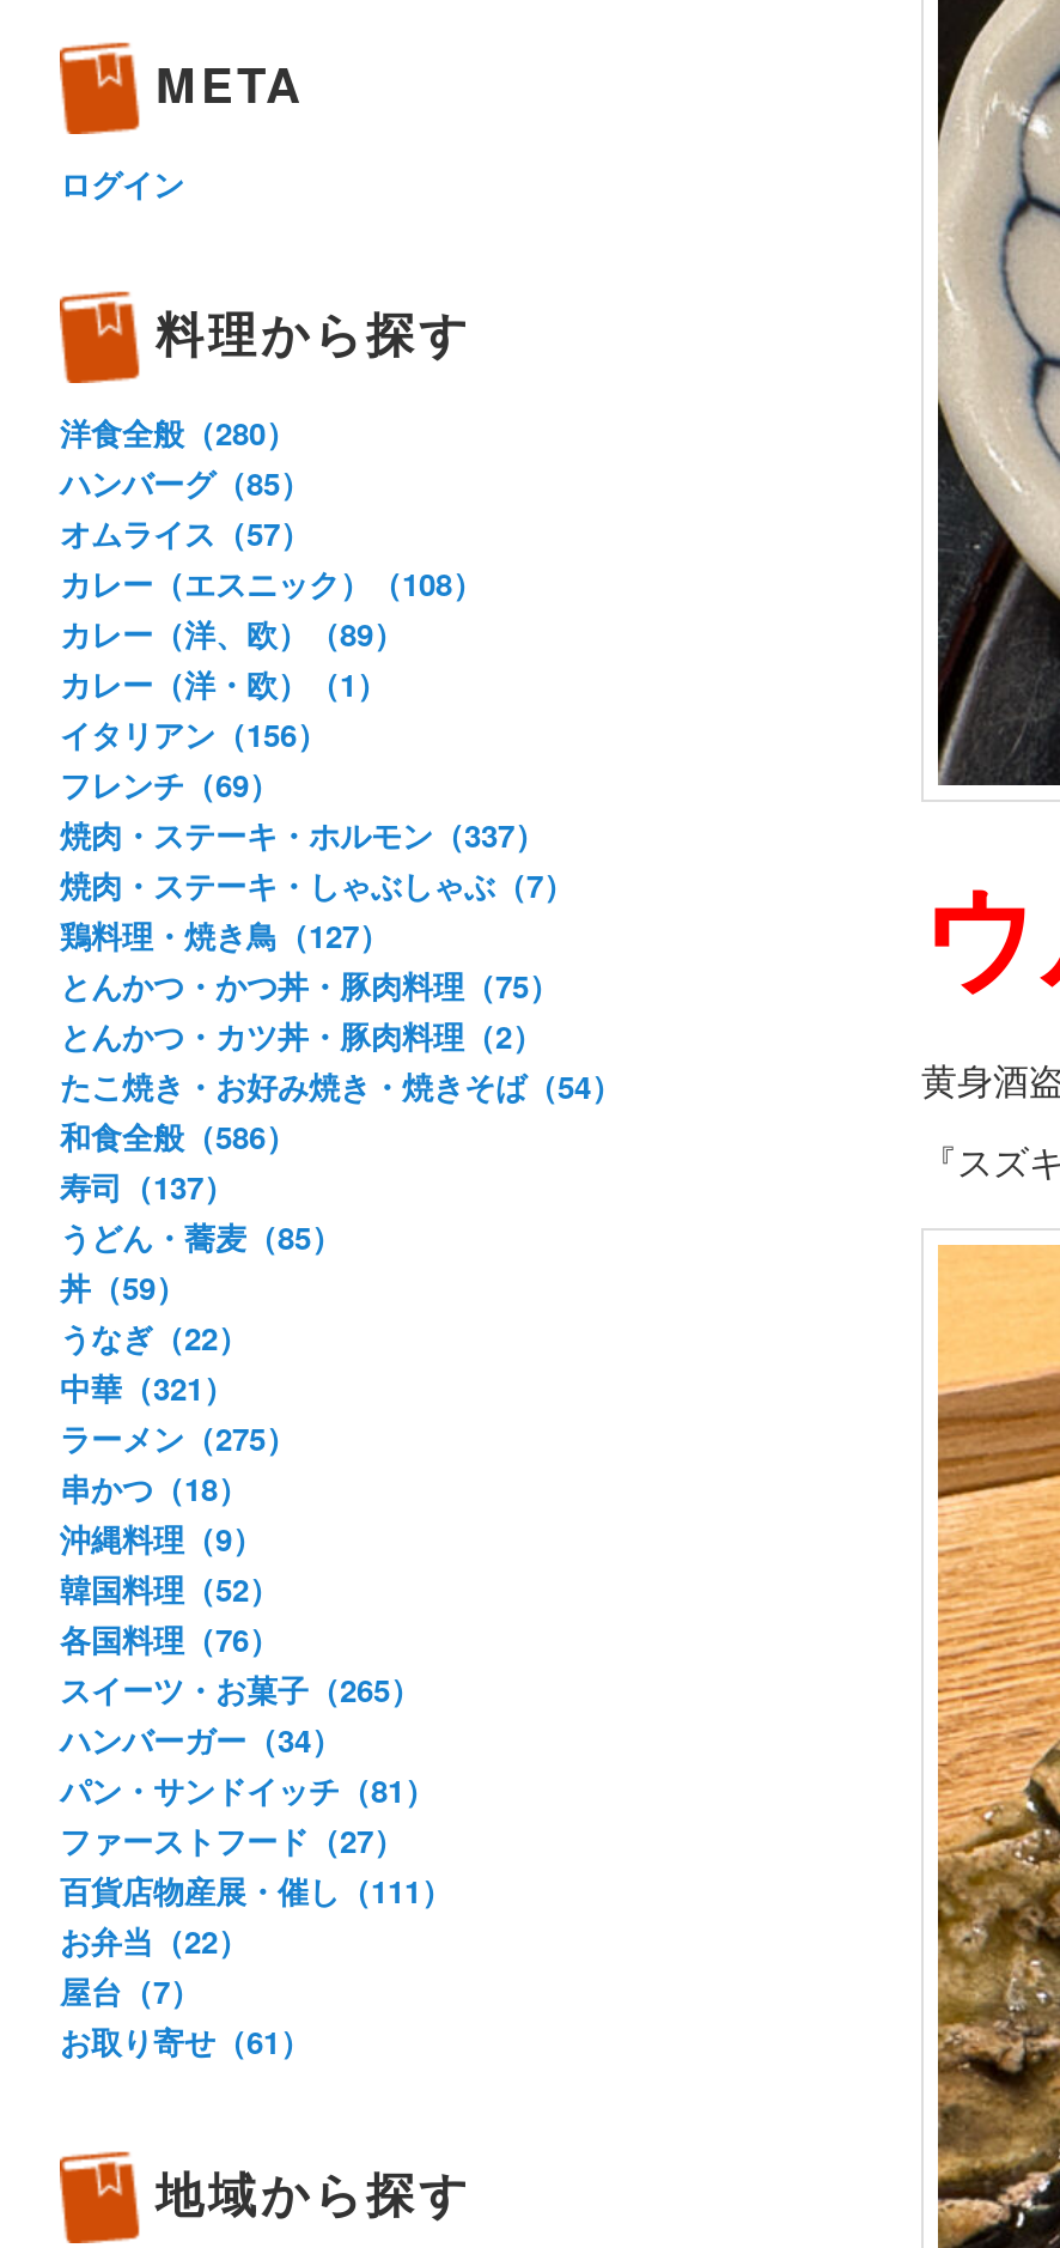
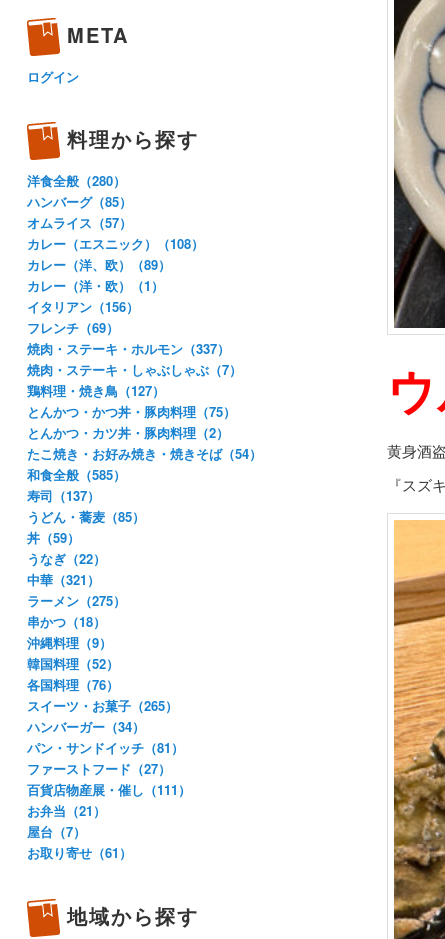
- 和食全般（586）
+ 和食全般（585）

- お弁当（22）
+ お弁当（21）
